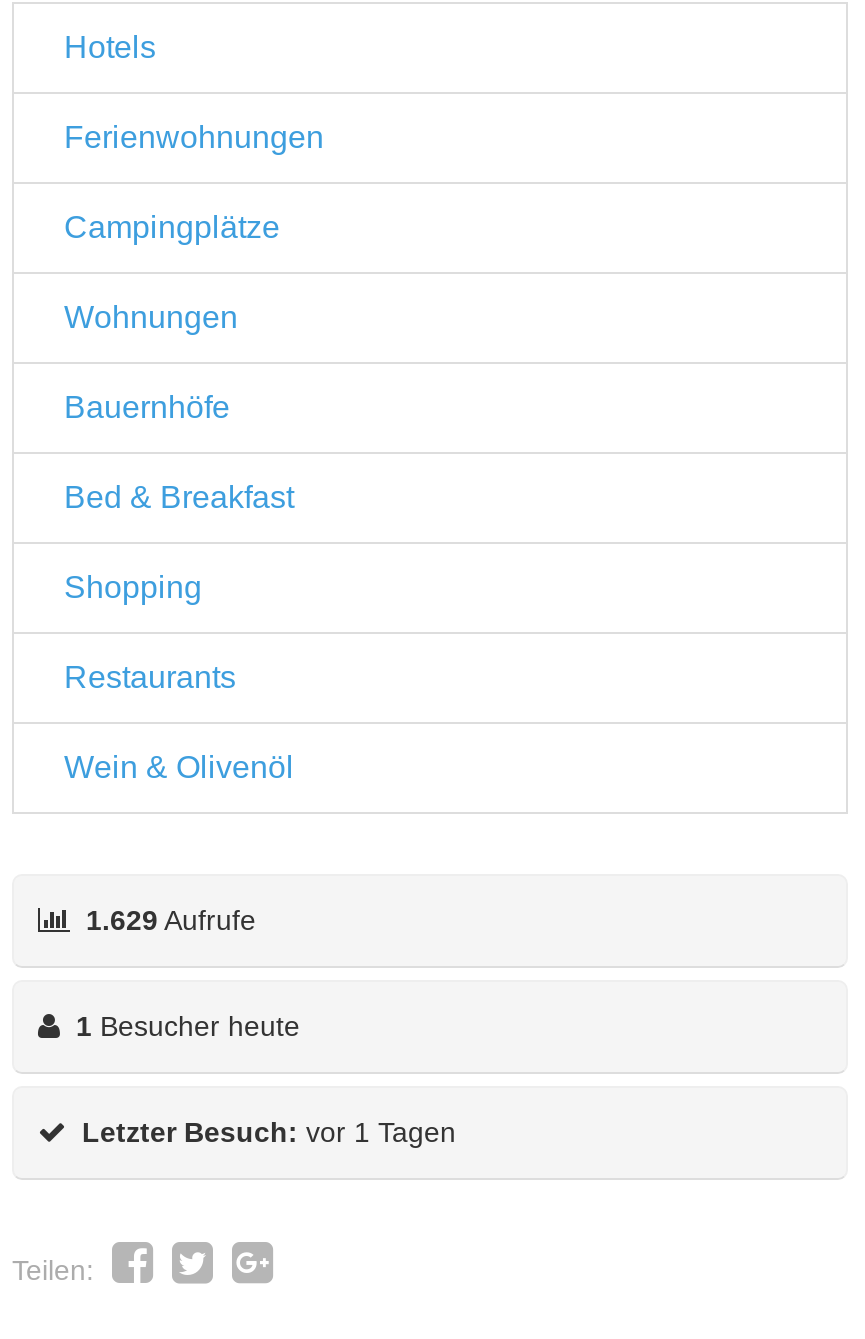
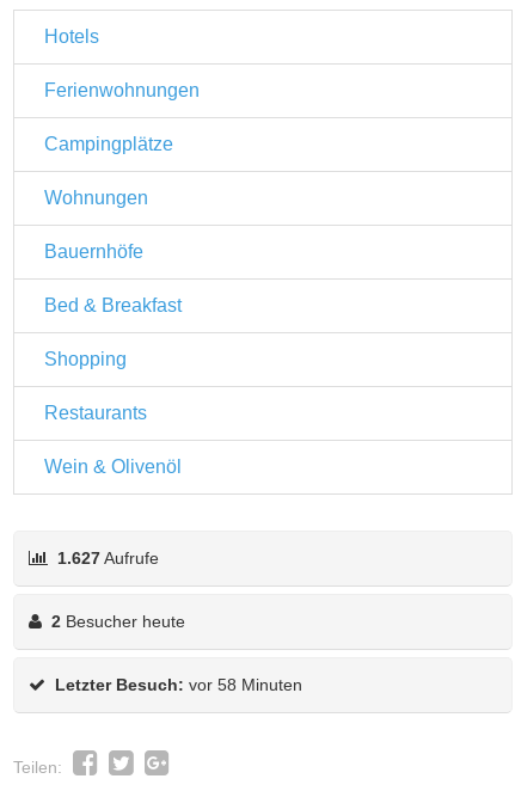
- 1.629 Aufrufe
+ 1.627 Aufrufe

- 1 Besucher heute
+ 2 Besucher heute

- Letzter Besuch: vor 1 Tagen
+ Letzter Besuch: vor 58 Minuten
